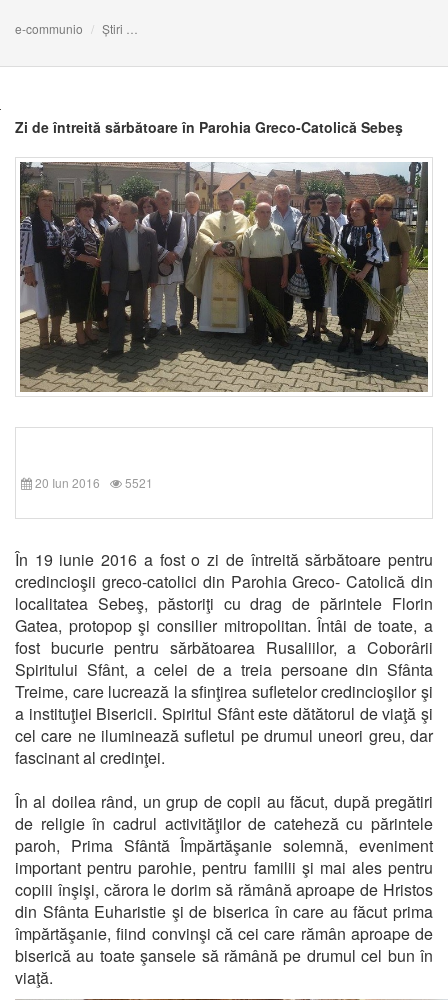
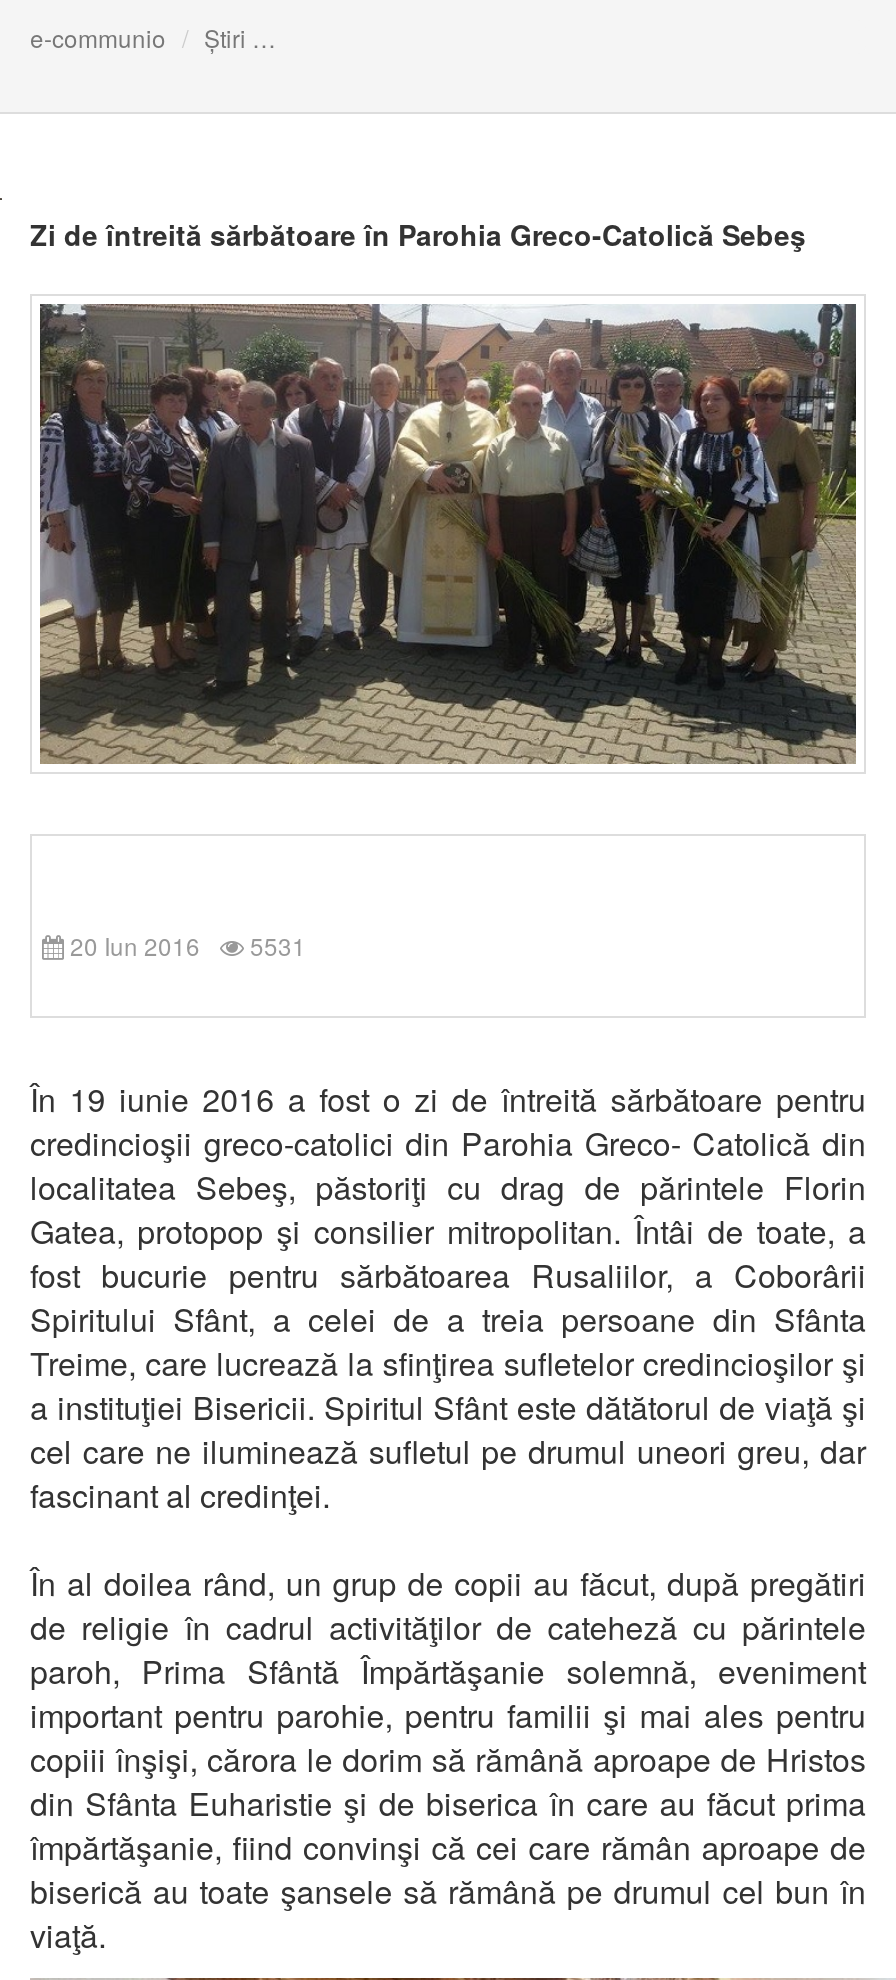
- 20 Iun 2016 5521
+ 20 Iun 2016 5531
